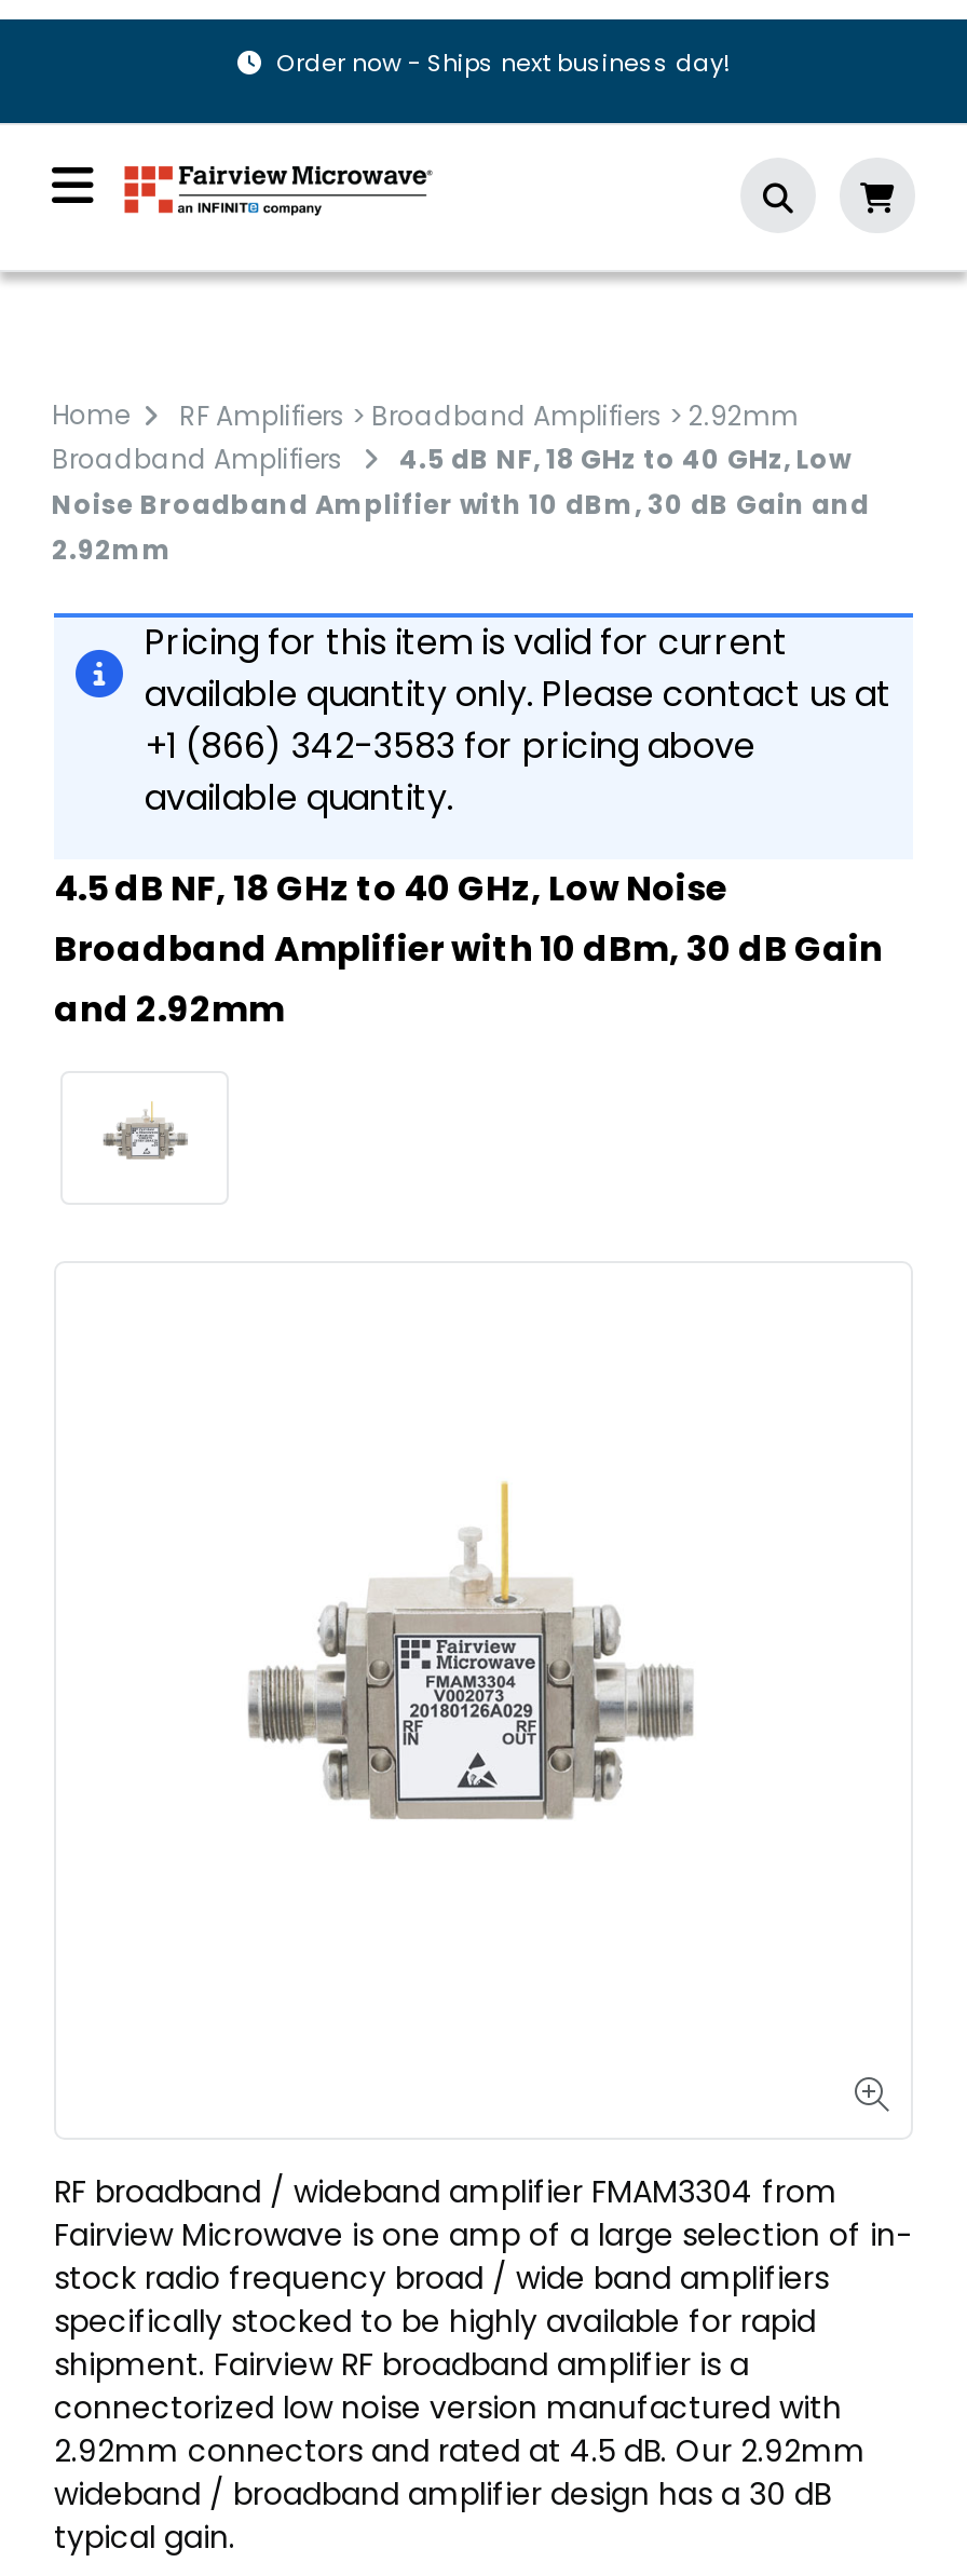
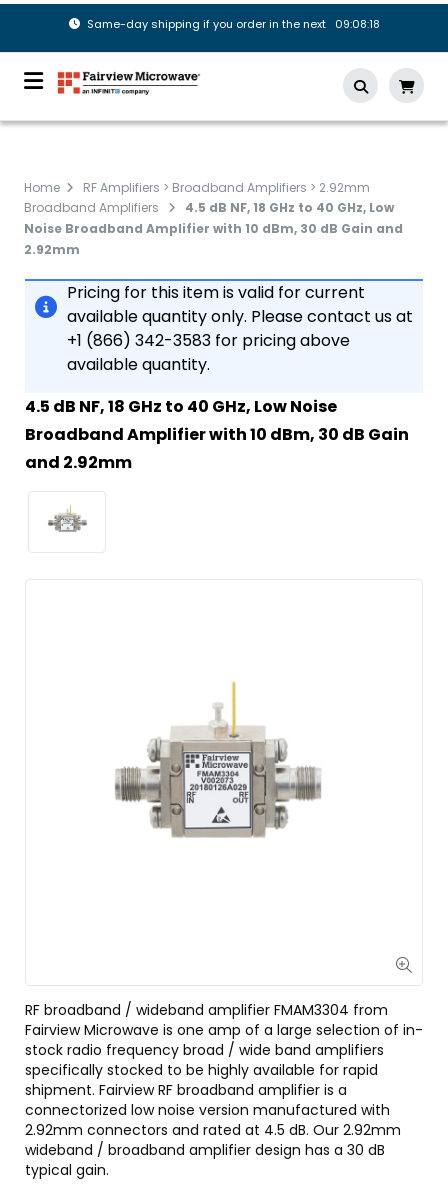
- Order now - Ships next business day!
+ Same-day shipping if you order in the next 09:08:18
